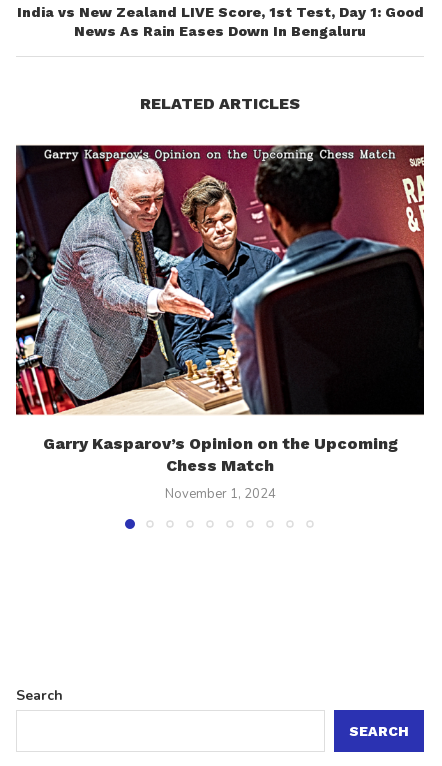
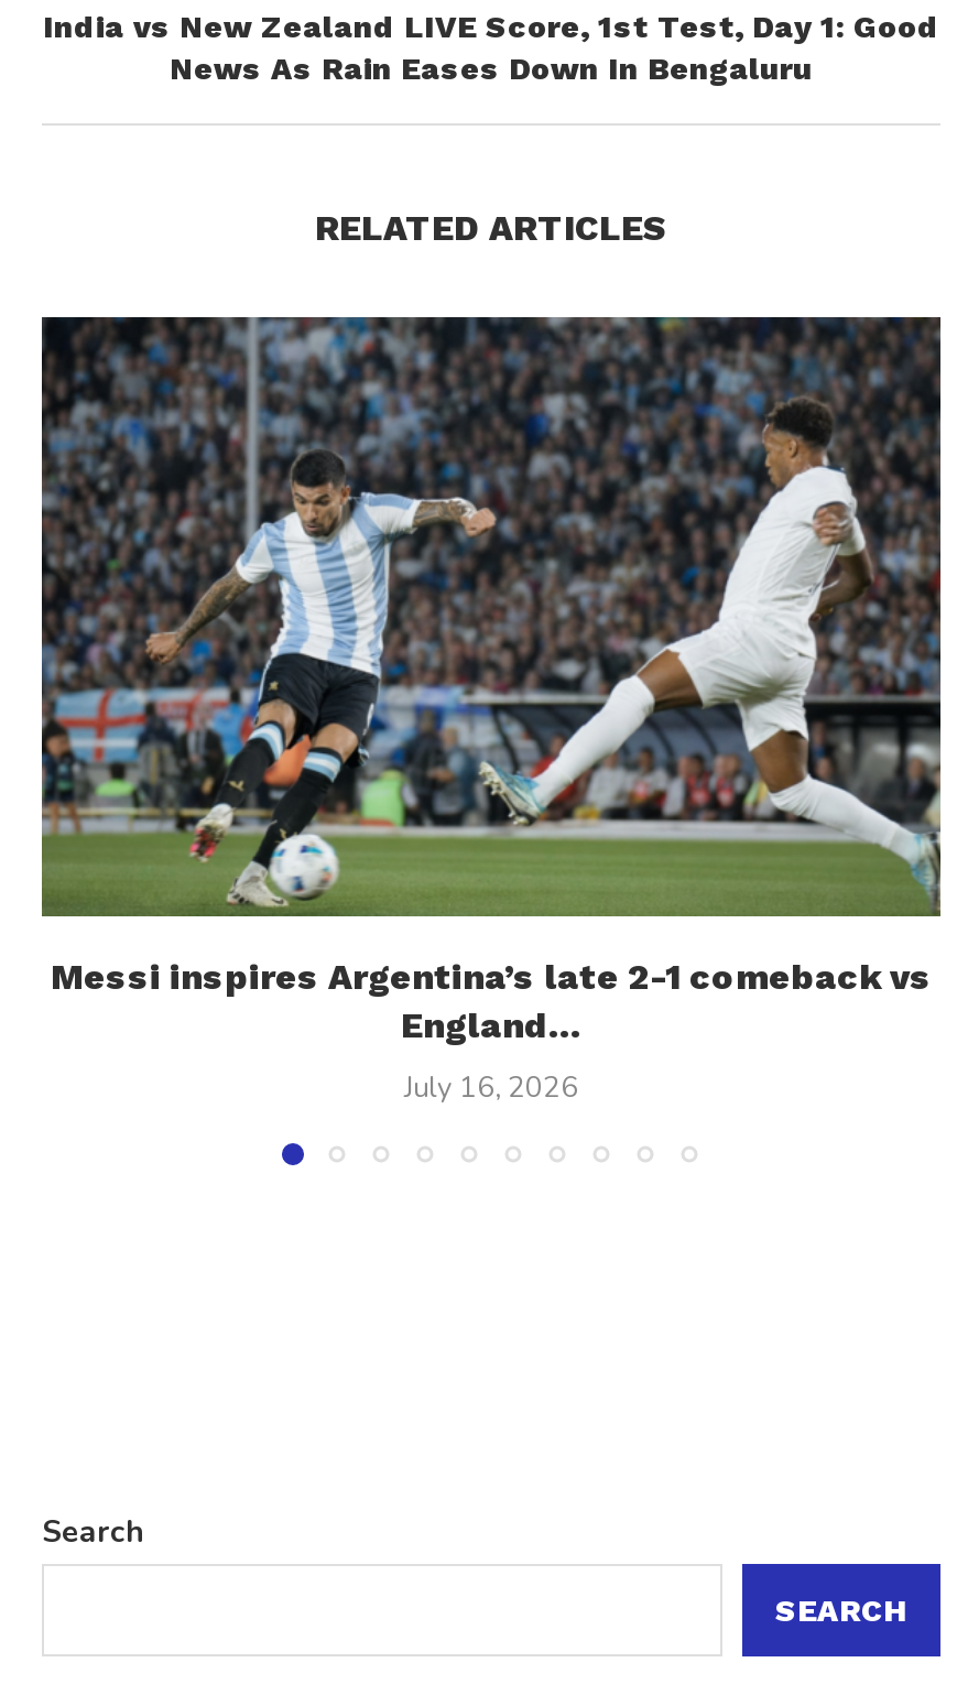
- [image]
- Garry Kasparov’s Opinion on the Upcoming
- Chess Match
+ [image]
+ Messi inspires Argentina’s late 2-1 comeback vs
+ England...

- November 1, 2024
+ July 16, 2026
